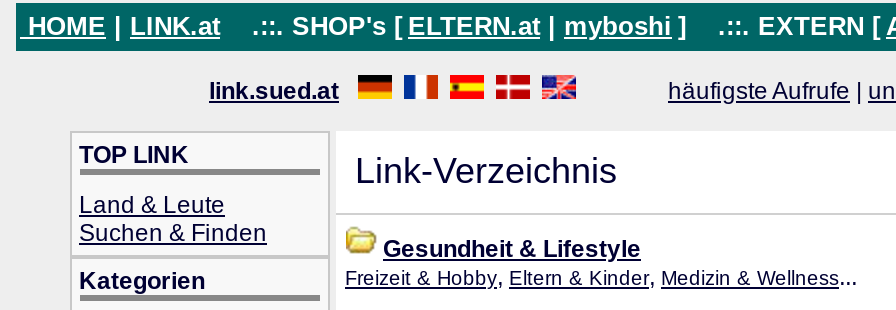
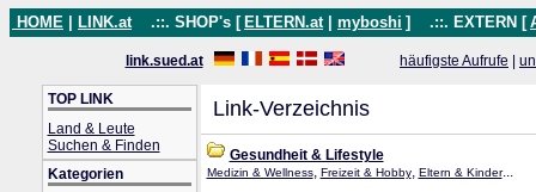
- Freizeit & Hobby, Eltern & Kinder, Medizin & Wellness...
+ Medizin & Wellness, Freizeit & Hobby, Eltern & Kinder...
